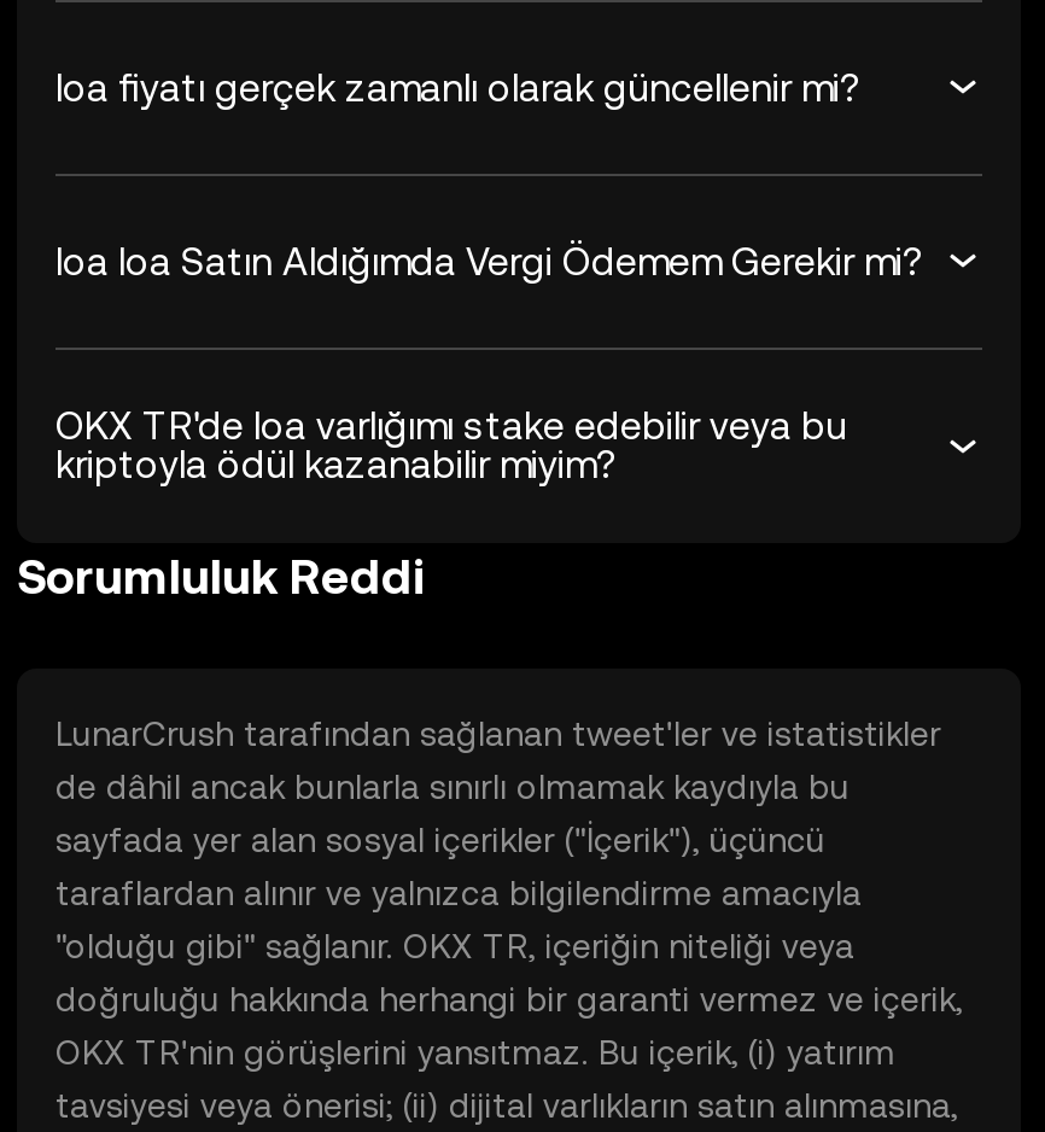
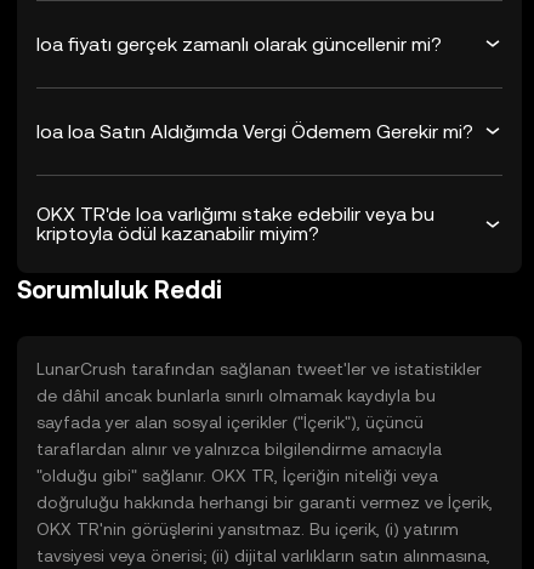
- "olduğu gibi" sağlanır. OKX TR, içeriğin niteliği veya
+ "olduğu gibi" sağlanır. OKX TR, İçeriğin niteliği veya

- doğruluğu hakkında herhangi bir garanti vermez ve içerik,
+ doğruluğu hakkında herhangi bir garanti vermez ve İçerik,
